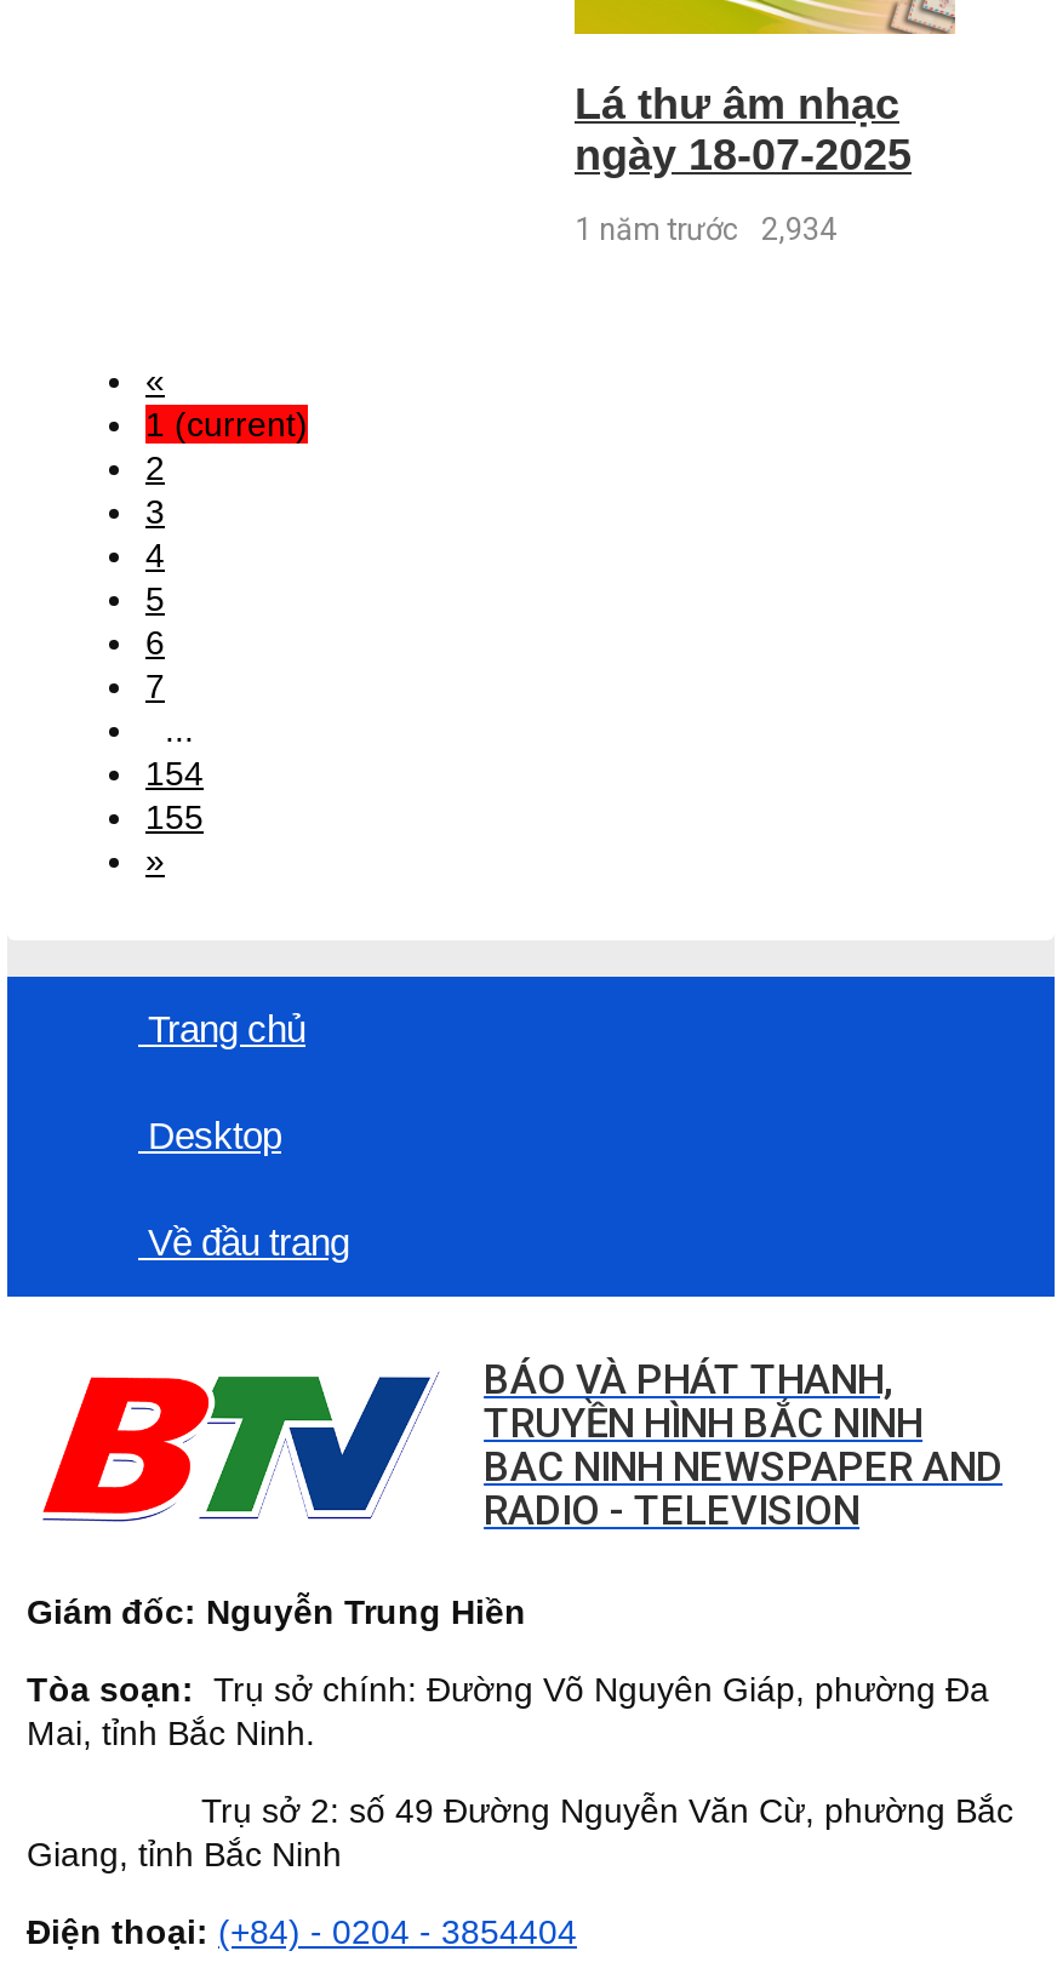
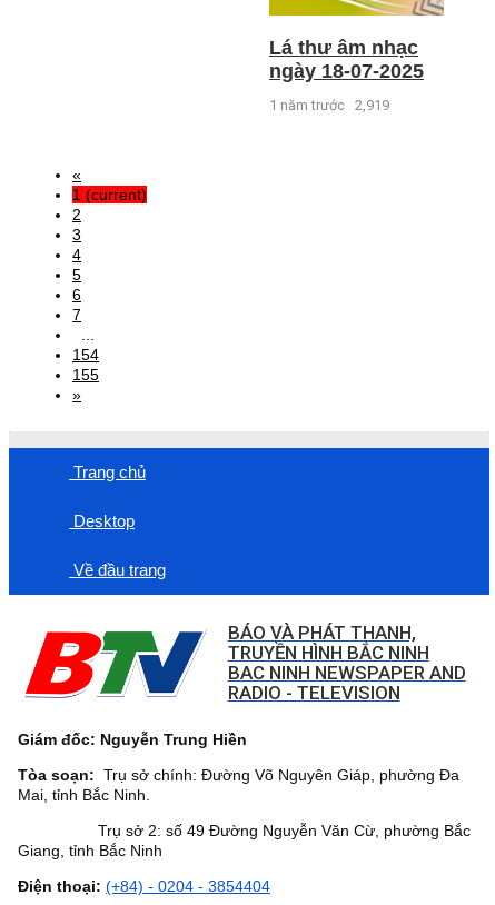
- 1 năm trước 2,934
+ 1 năm trước 2,919
